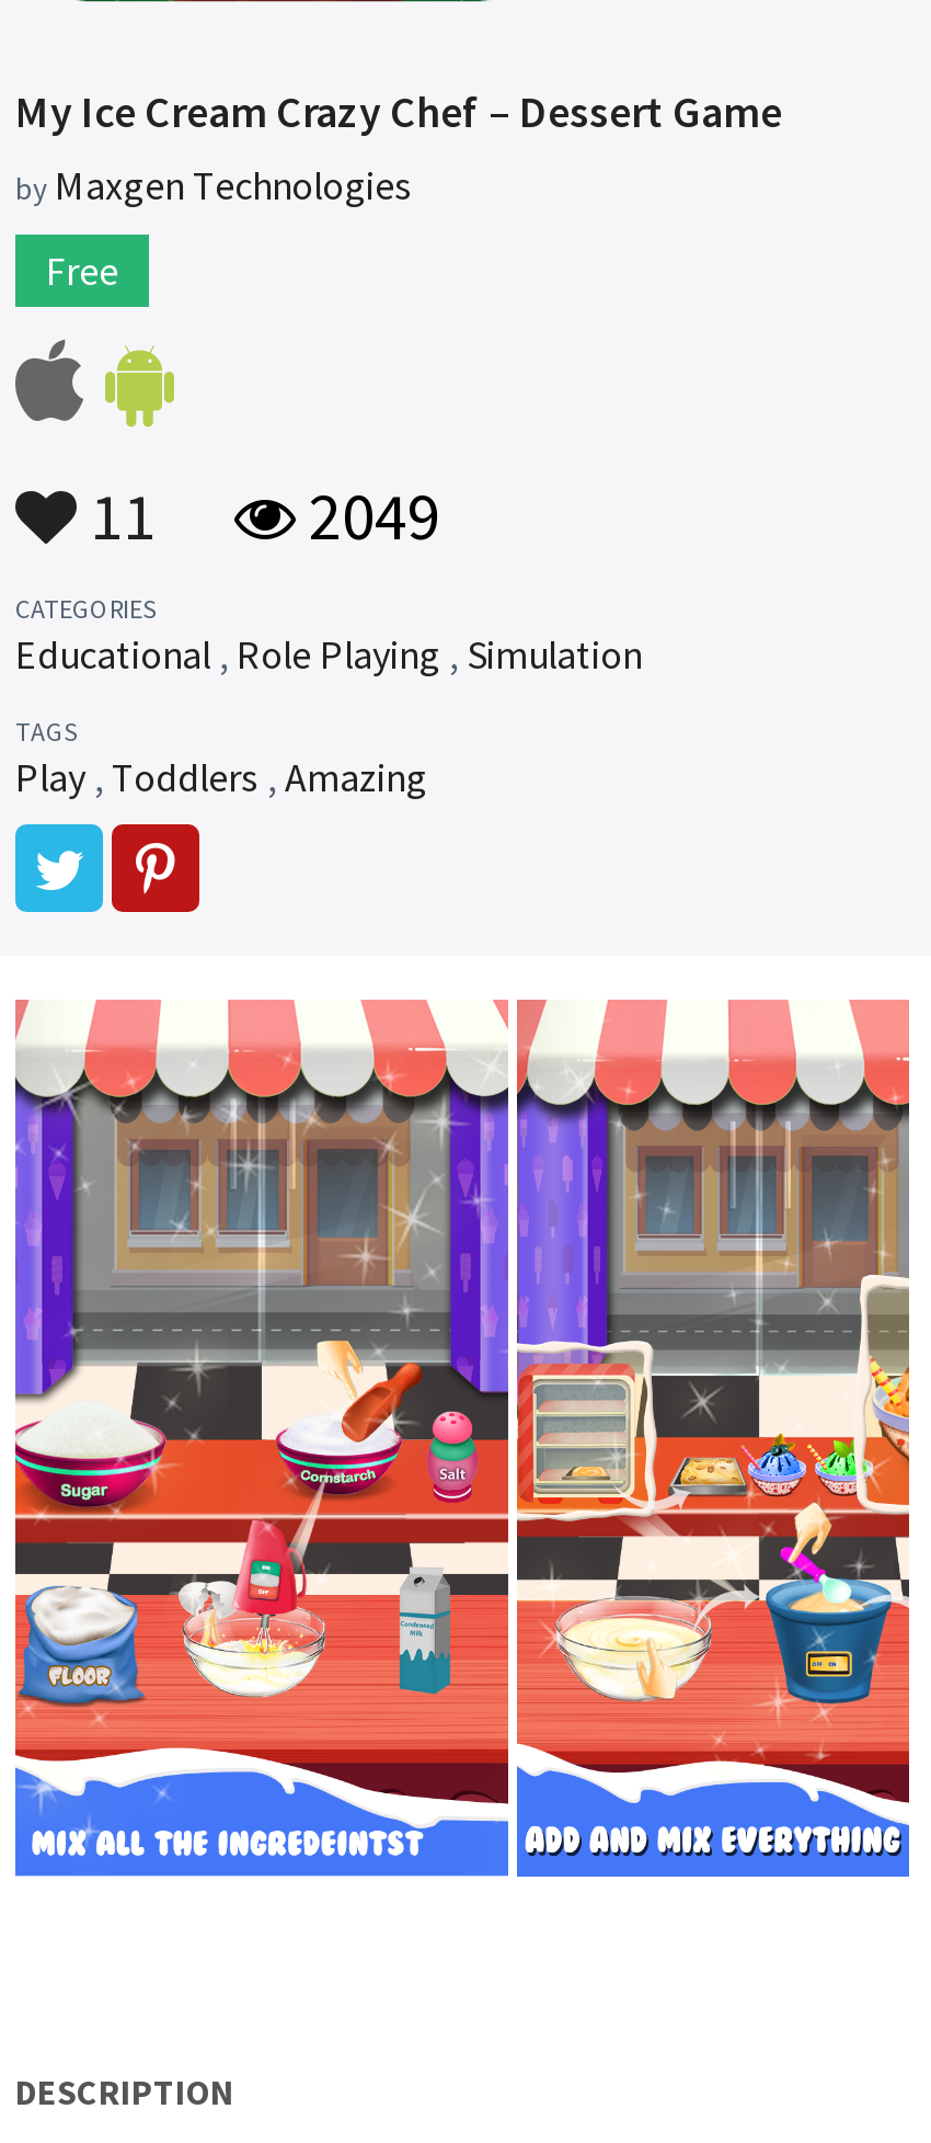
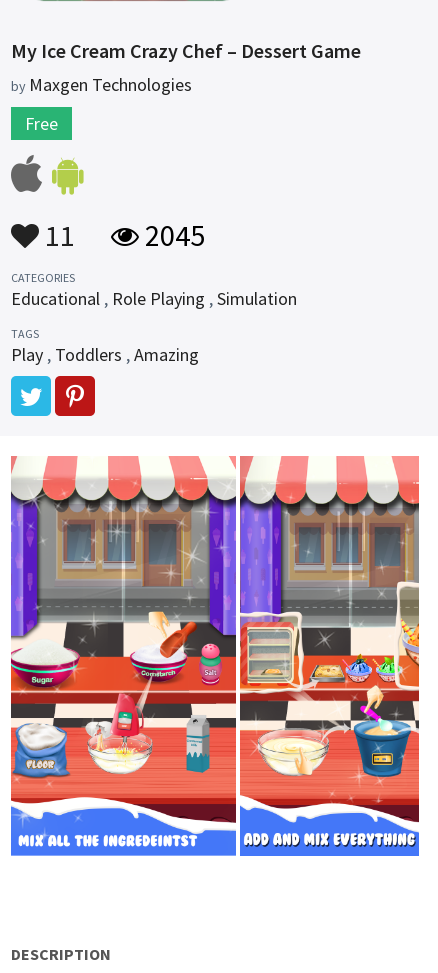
- 11 2049
+ 11 2045
